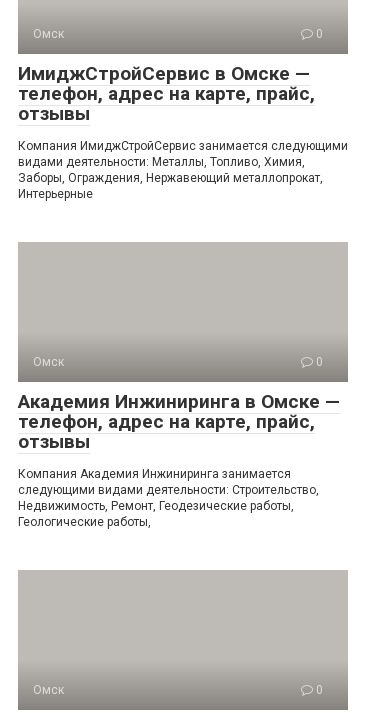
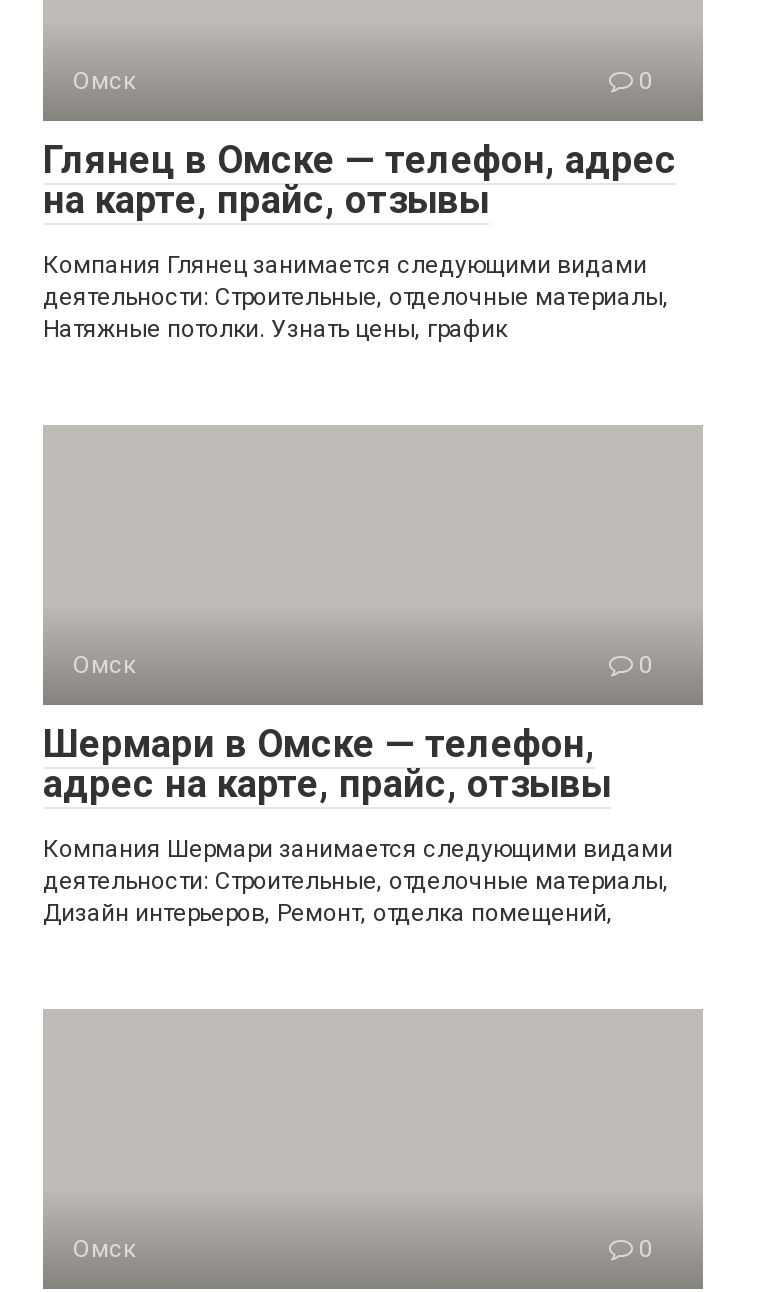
- ИмиджСтройСервис в Омске —
- телефон, адрес на карте, прайс,
- отзывы
+ Глянец в Омске — телефон, адрес
+ на карте, прайс, отзывы

- Компания ИмиджСтройСервис занимается следующими
- видами деятельности: Металлы, Топливо, Химия,
- Заборы, Ограждения, Нержавеющий металлопрокат,
- Интерьерные
+ Компания Глянец занимается следующими видами
+ деятельности: Строительные, отделочные материалы,
+ Натяжные потолки. Узнать цены, график

- Академия Инжиниринга в Омске —
- телефон, адрес на карте, прайс,
- отзывы
+ Шермари в Омске — телефон,
+ адрес на карте, прайс, отзывы

- Компания Академия Инжиниринга занимается
- следующими видами деятельности: Строительство,
- Недвижимость, Ремонт, Геодезические работы,
- Геологические работы,
+ Компания Шермари занимается следующими видами
+ деятельности: Строительные, отделочные материалы,
+ Дизайн интерьеров, Ремонт, отделка помещений,
